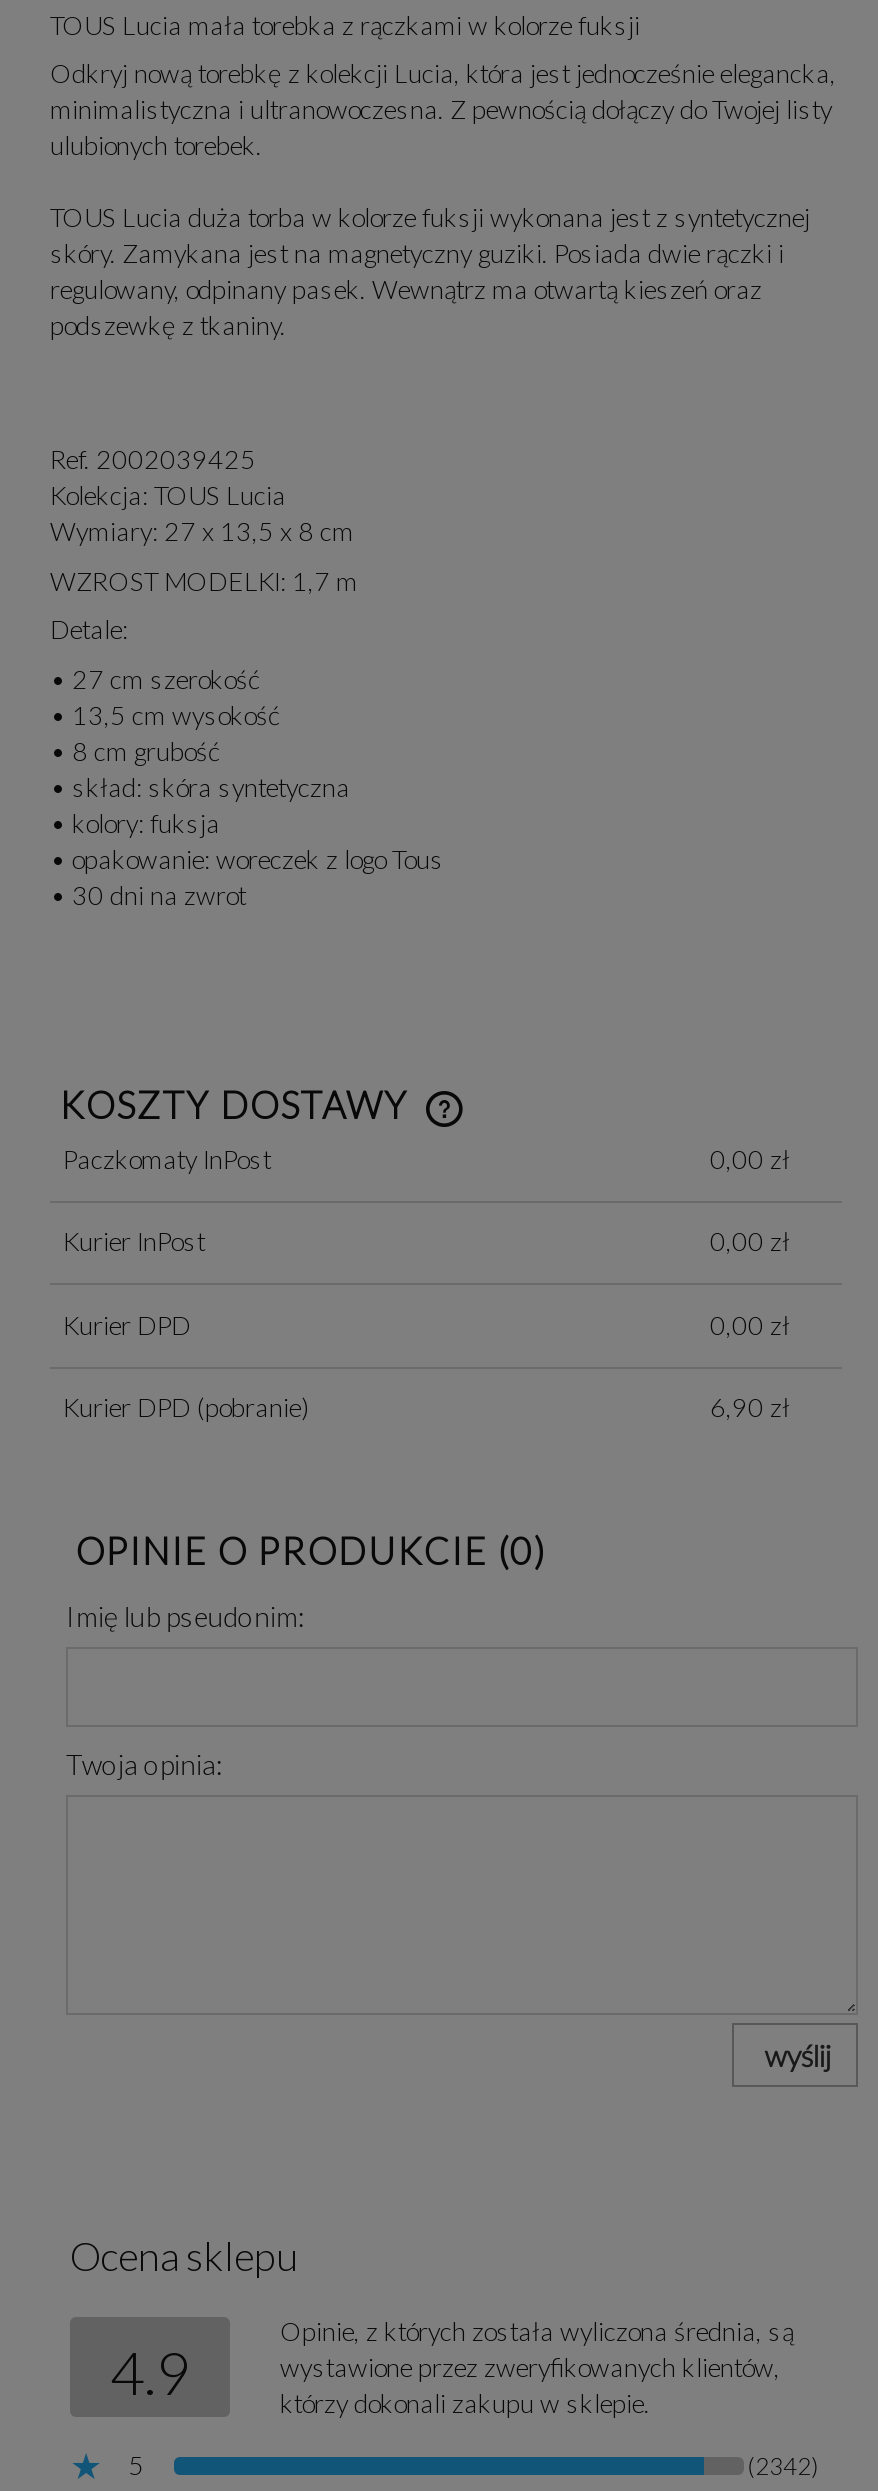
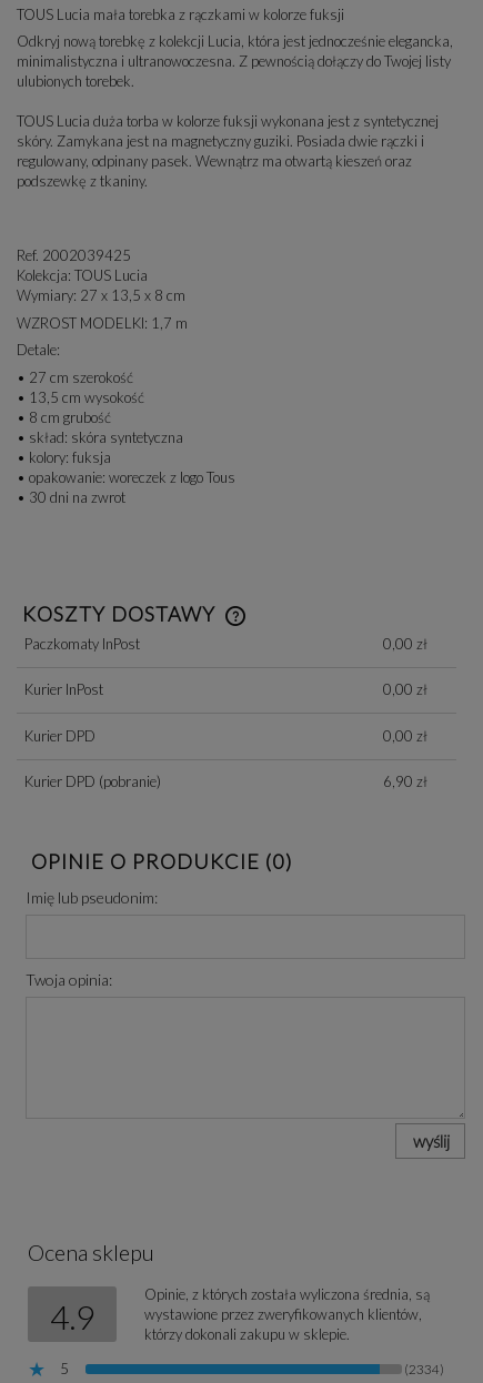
- (2342)
+ (2334)
